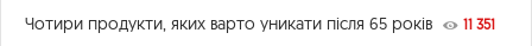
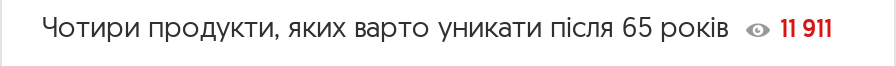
- Чотири продукти, яких варто уникати після 65 років 11 351
+ Чотири продукти, яких варто уникати після 65 років 11 911
